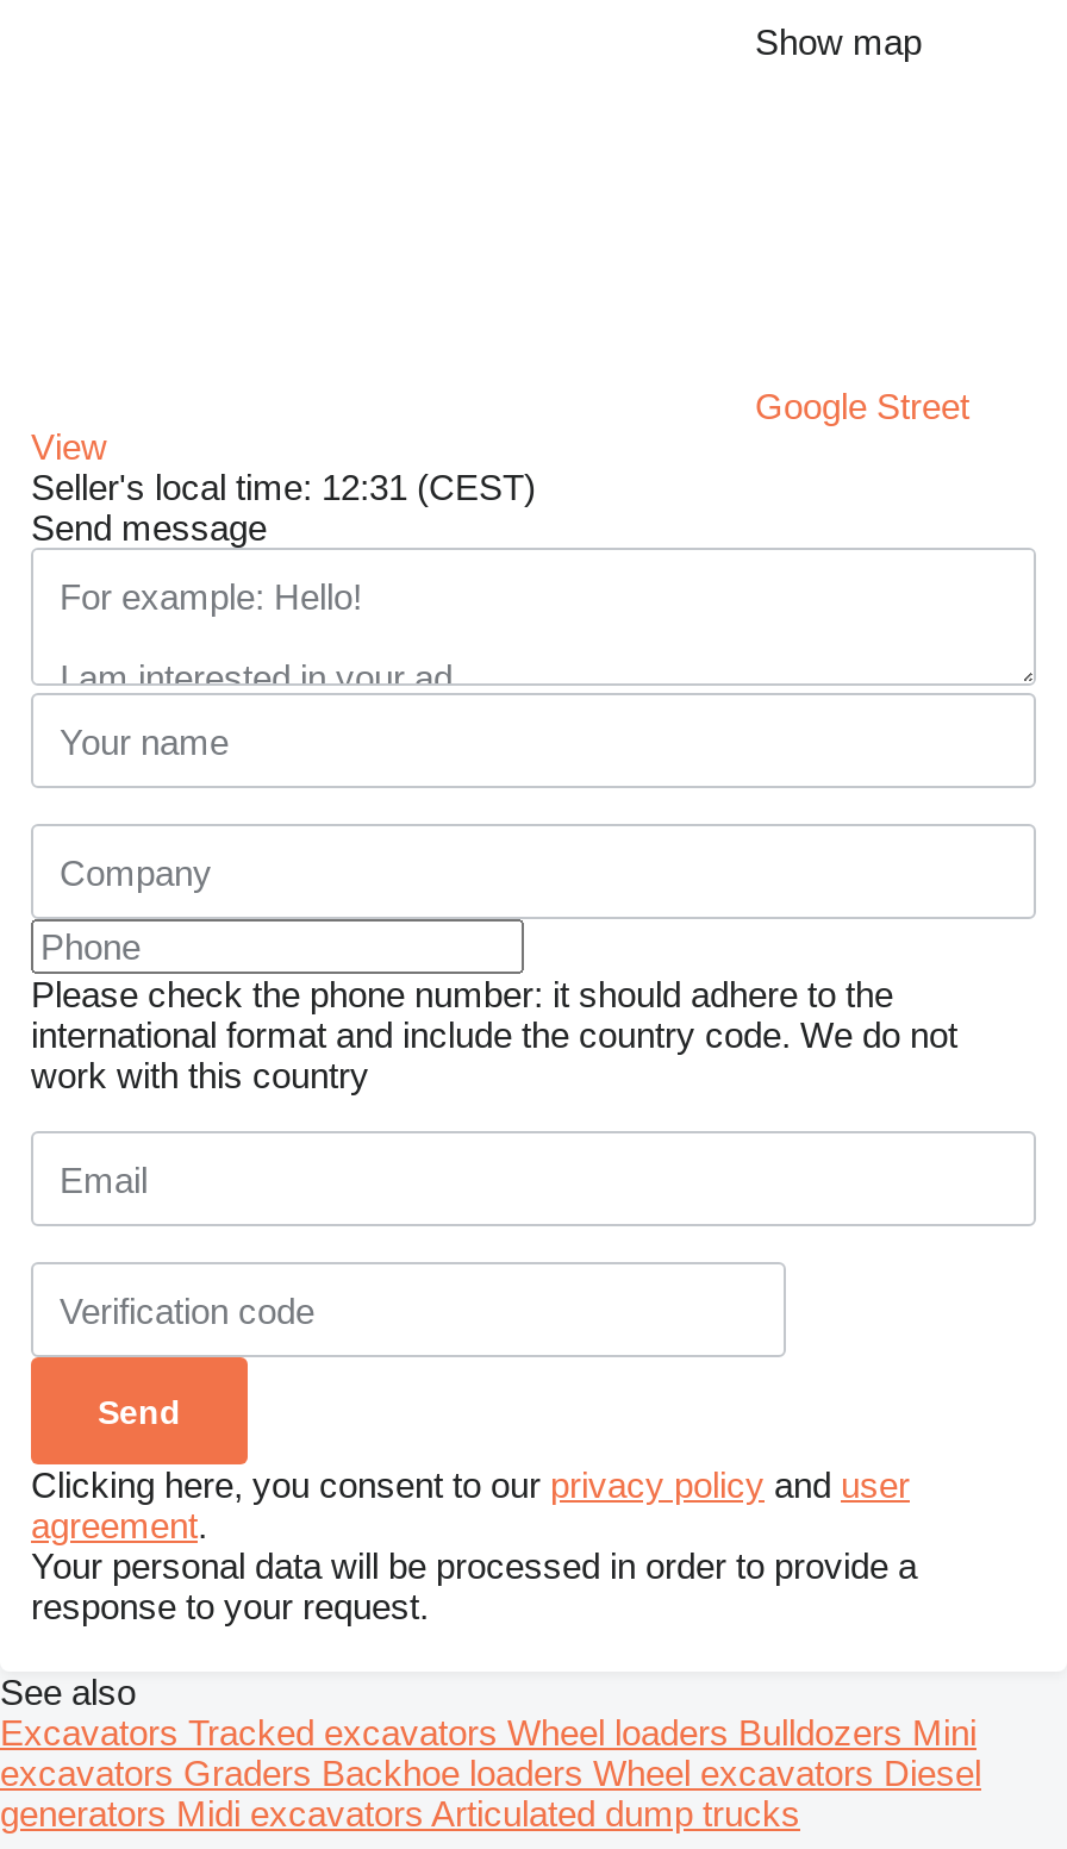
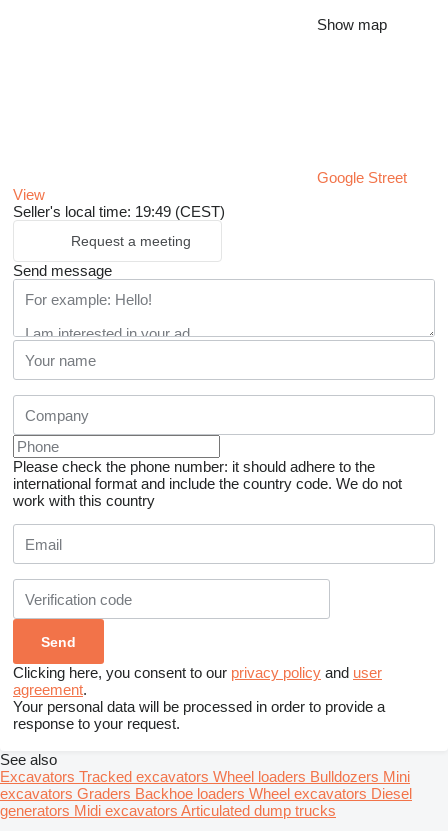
- Seller's local time: 12:31 (CEST)
+ Seller's local time: 19:49 (CEST)
+ Request a meeting
